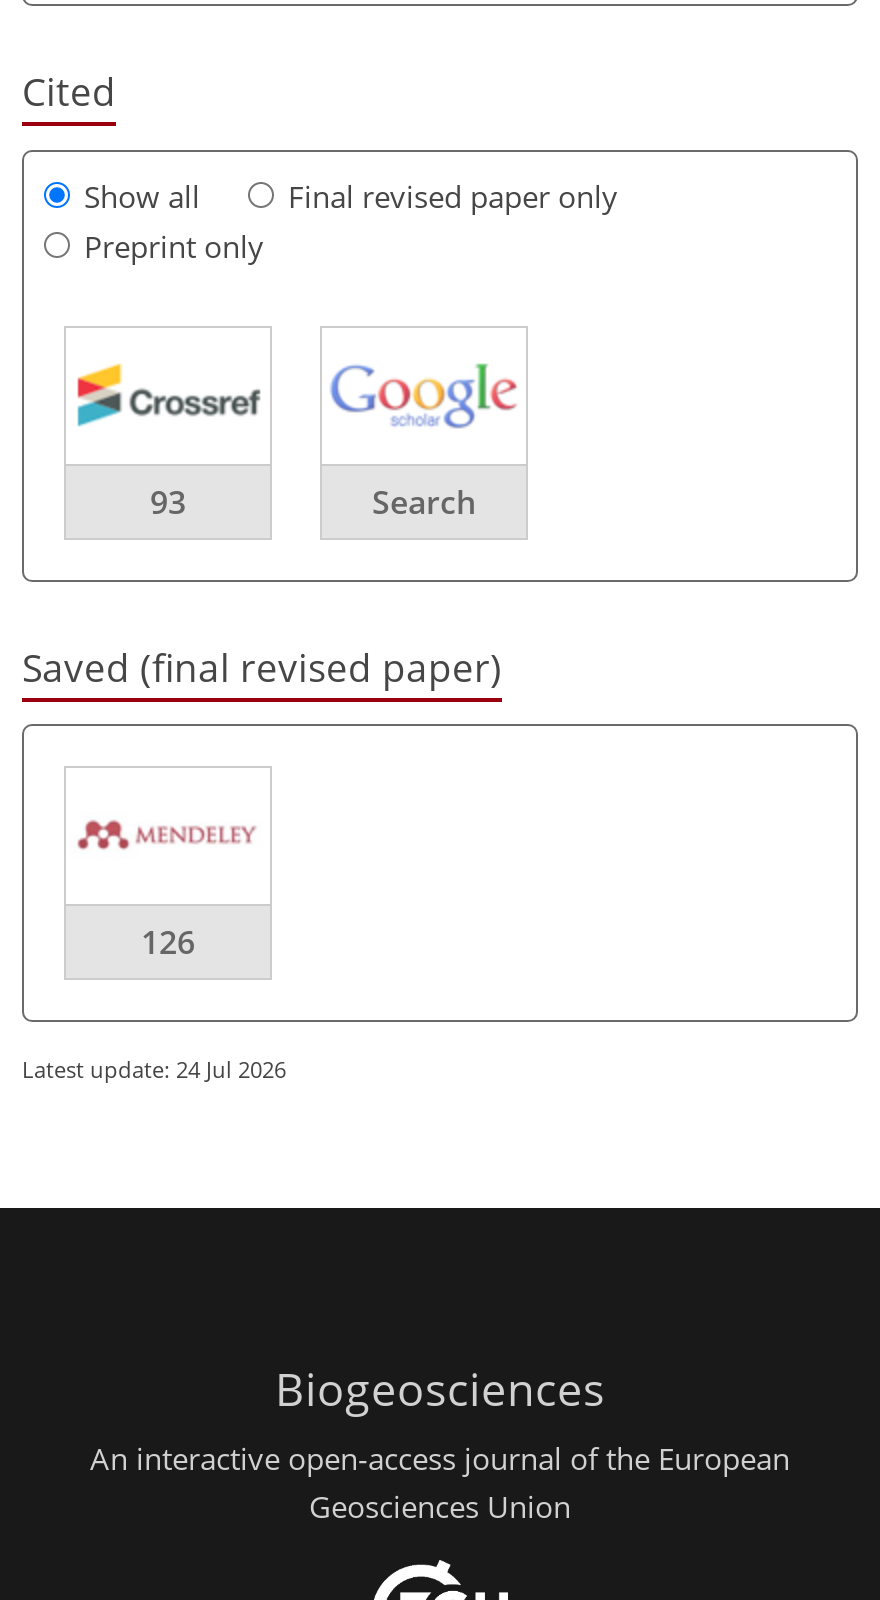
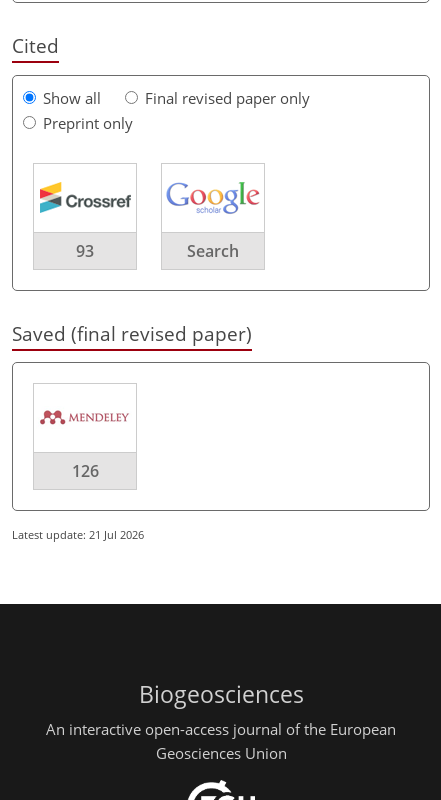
- Latest update: 24 Jul 2026
+ Latest update: 21 Jul 2026
